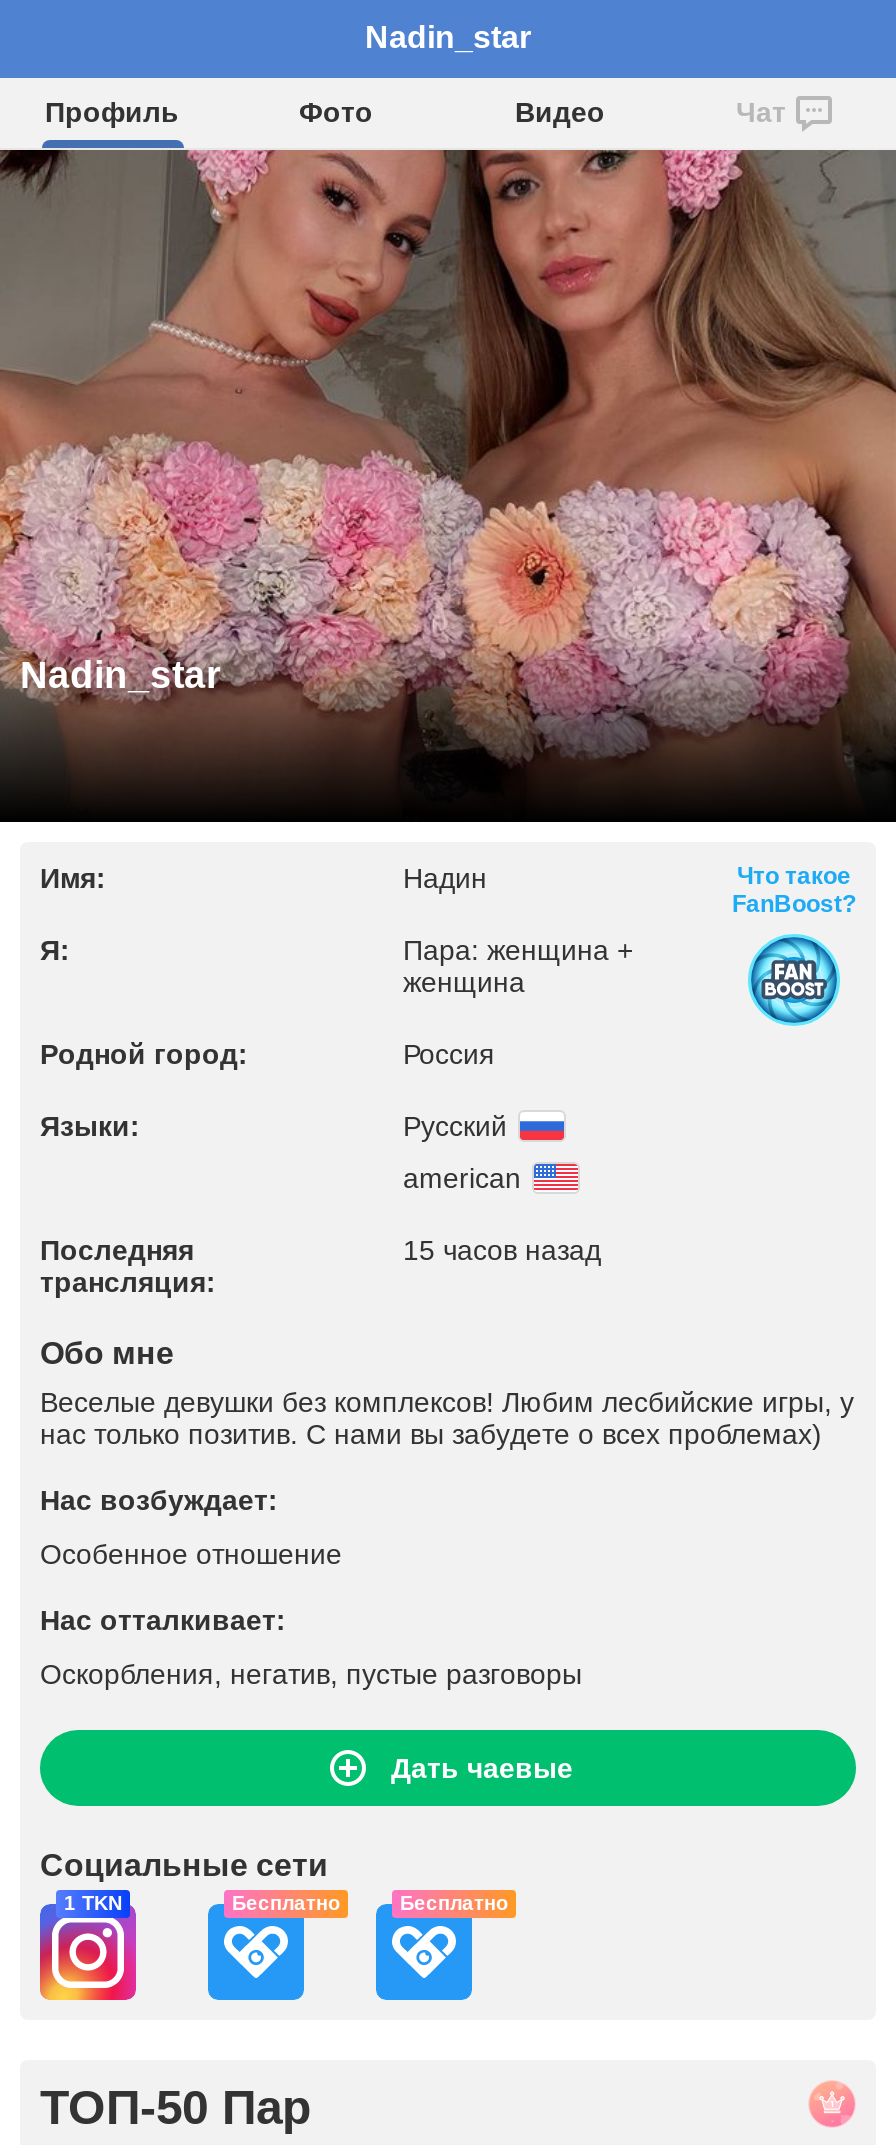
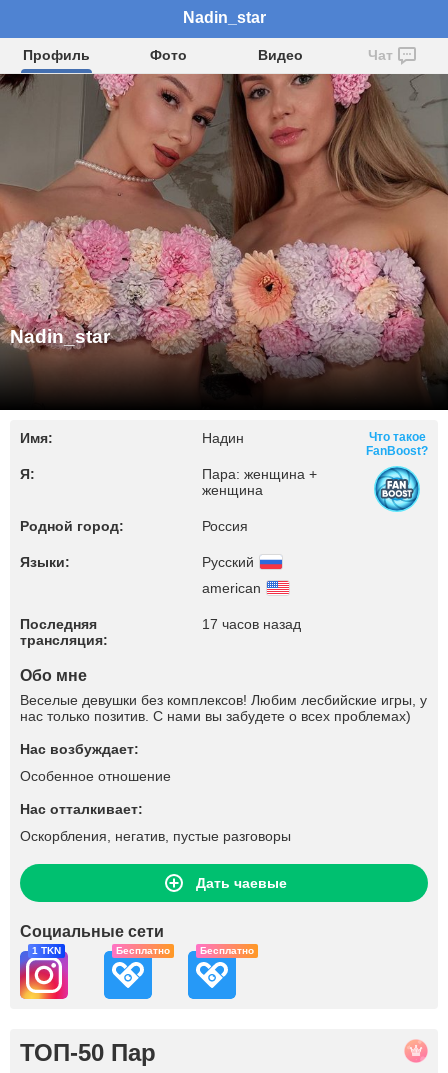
- 15 часов назад
+ 17 часов назад
